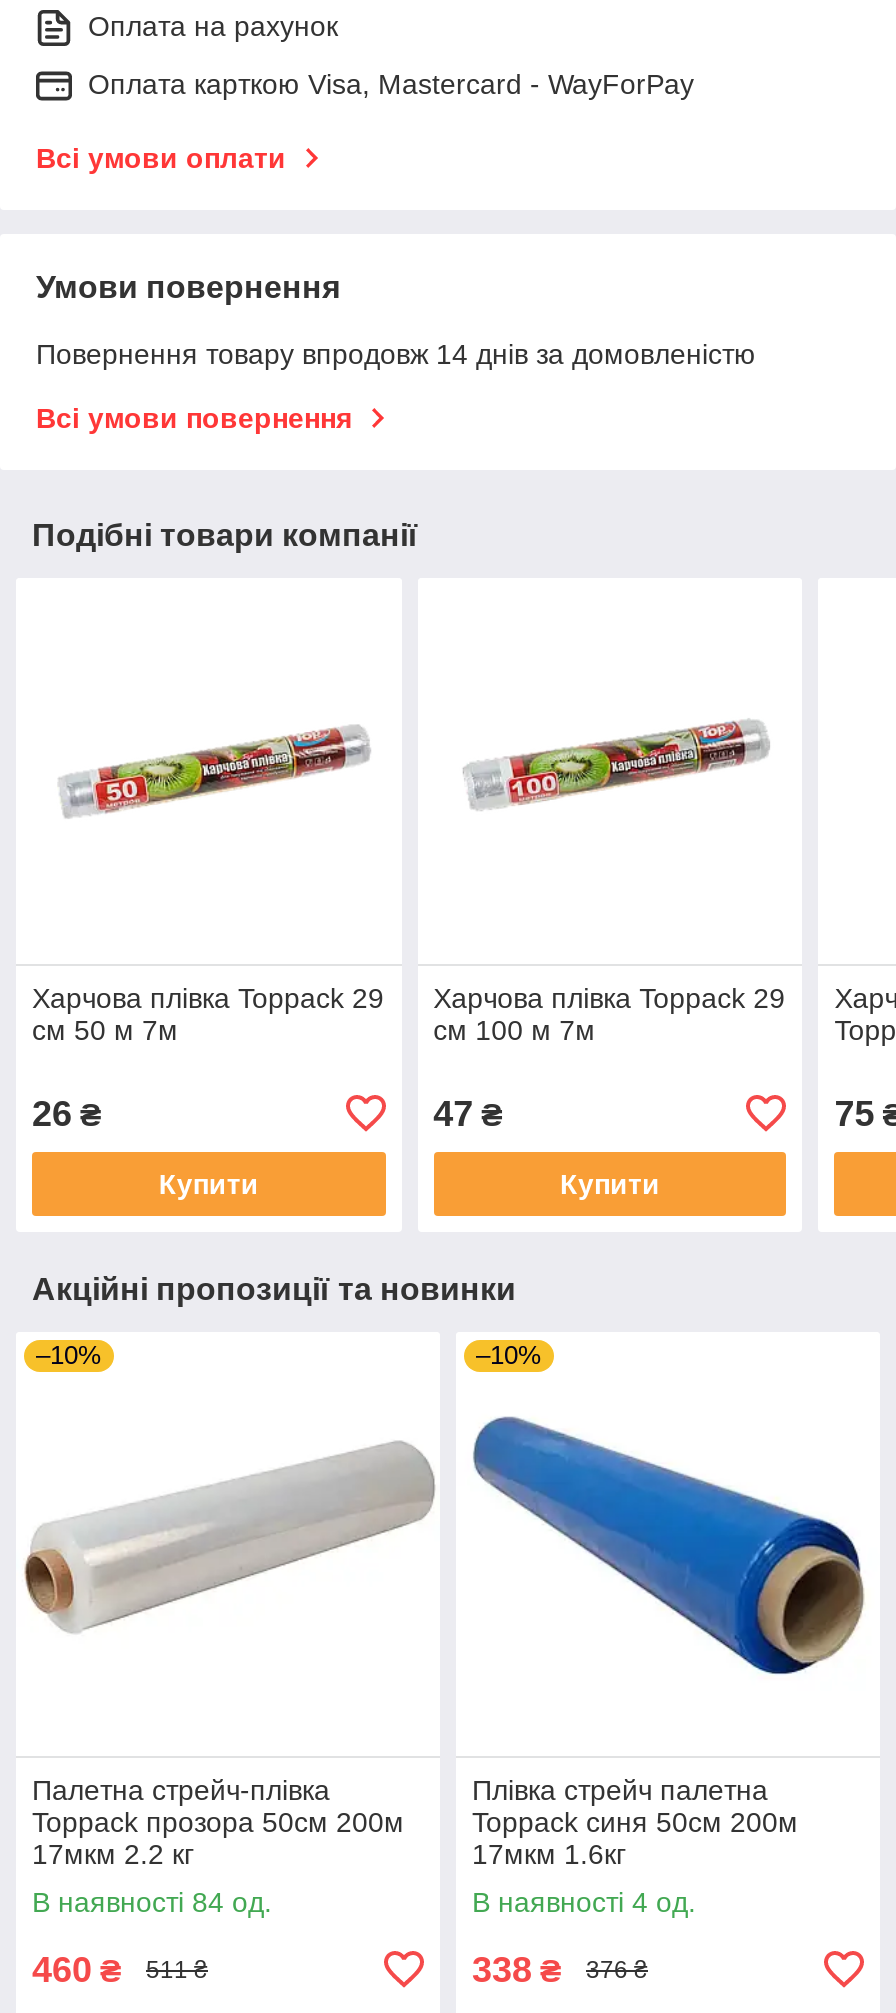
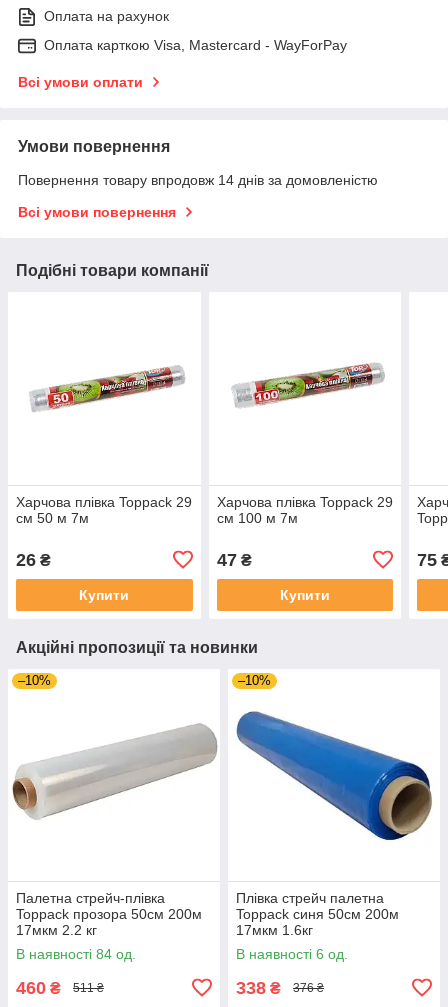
- В наявності 4 од.
+ В наявності 6 од.
